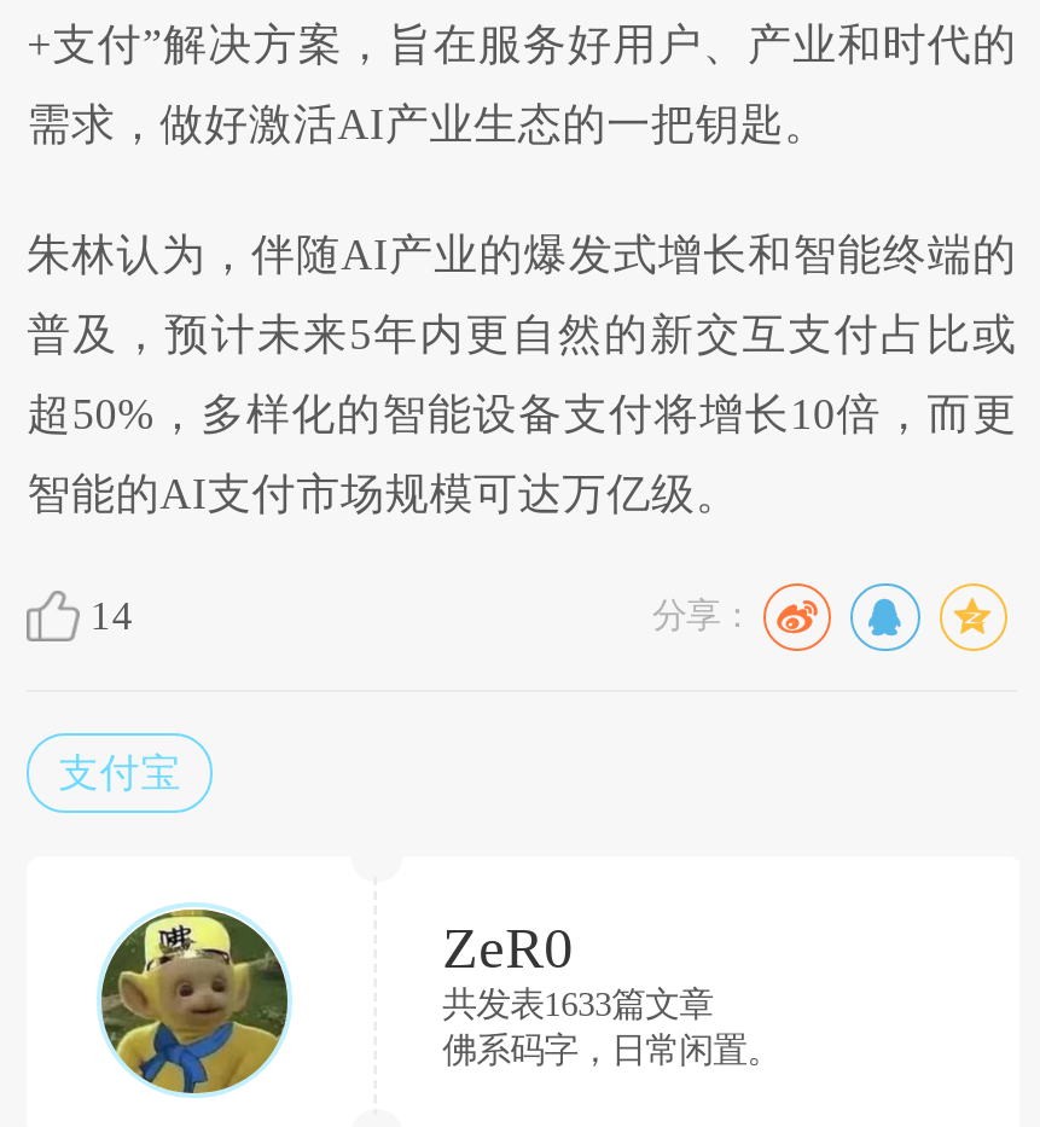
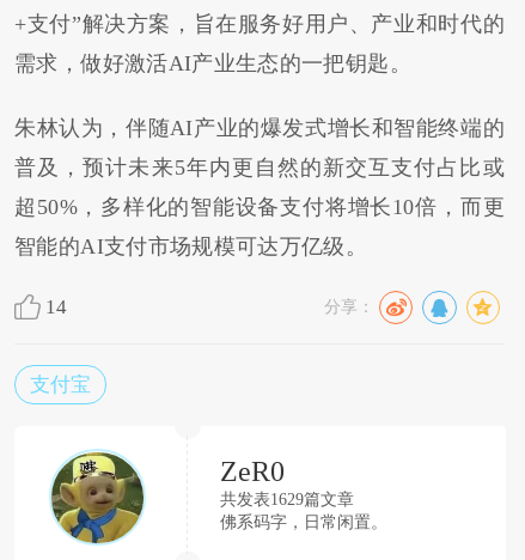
- 共发表1633篇文章
+ 共发表1629篇文章
